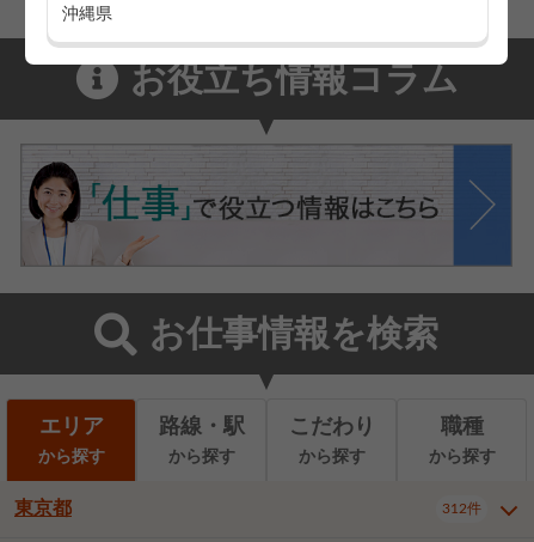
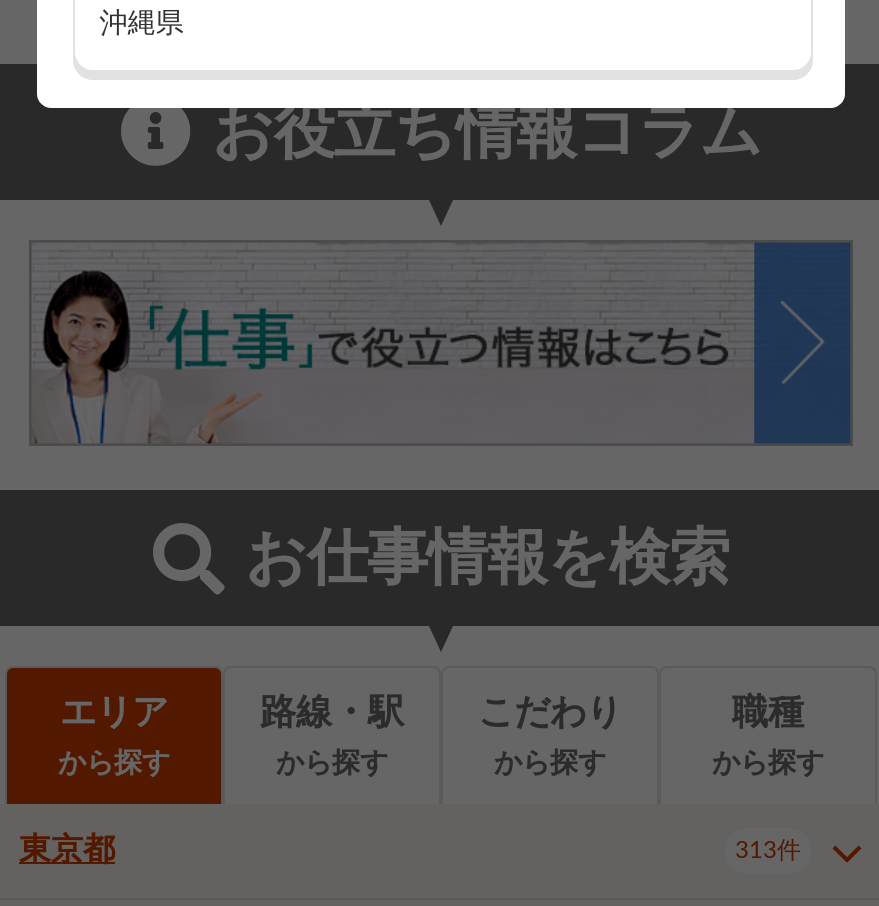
- 312件
+ 313件
